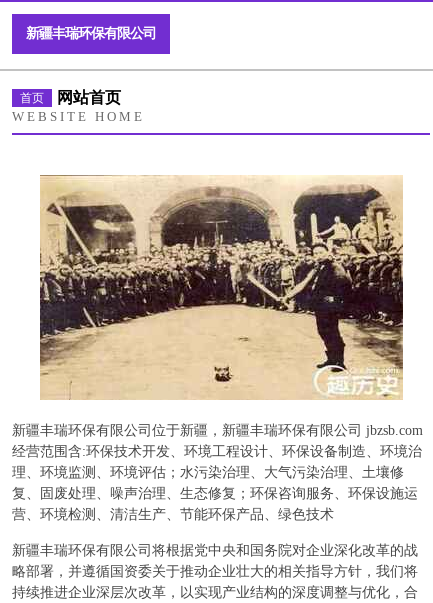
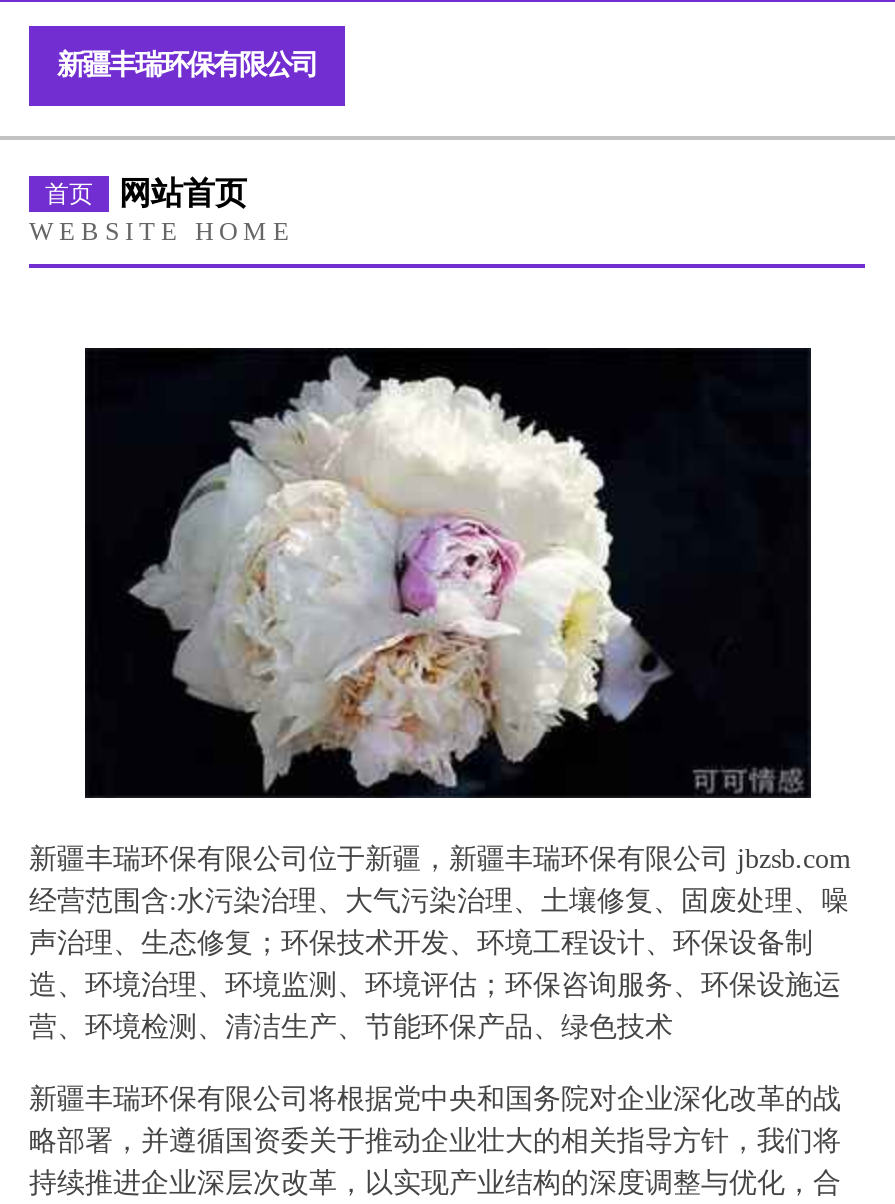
- [image]
+ [image]

- 经营范围含:环保技术开发、环境工程设计、环保设备制造、环境治
- 理、环境监测、环境评估；水污染治理、大气污染治理、土壤修
- 复、固废处理、噪声治理、生态修复；环保咨询服务、环保设施运
+ 经营范围含:水污染治理、大气污染治理、土壤修复、固废处理、噪
+ 声治理、生态修复；环保技术开发、环境工程设计、环保设备制
+ 造、环境治理、环境监测、环境评估；环保咨询服务、环保设施运
